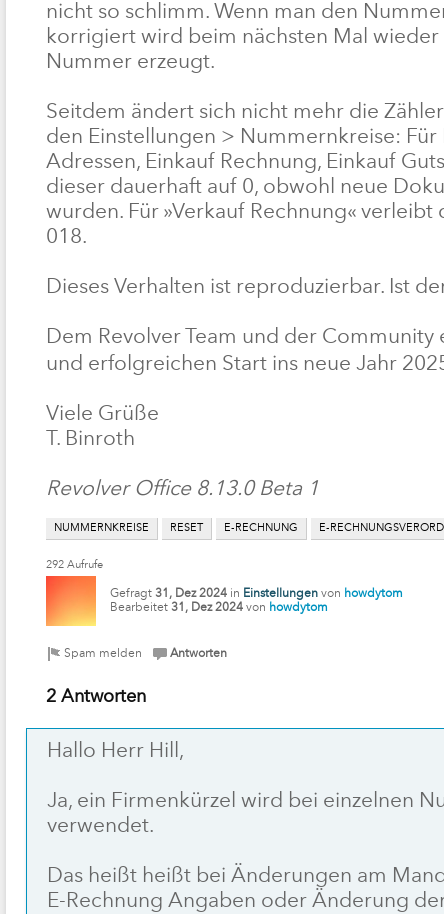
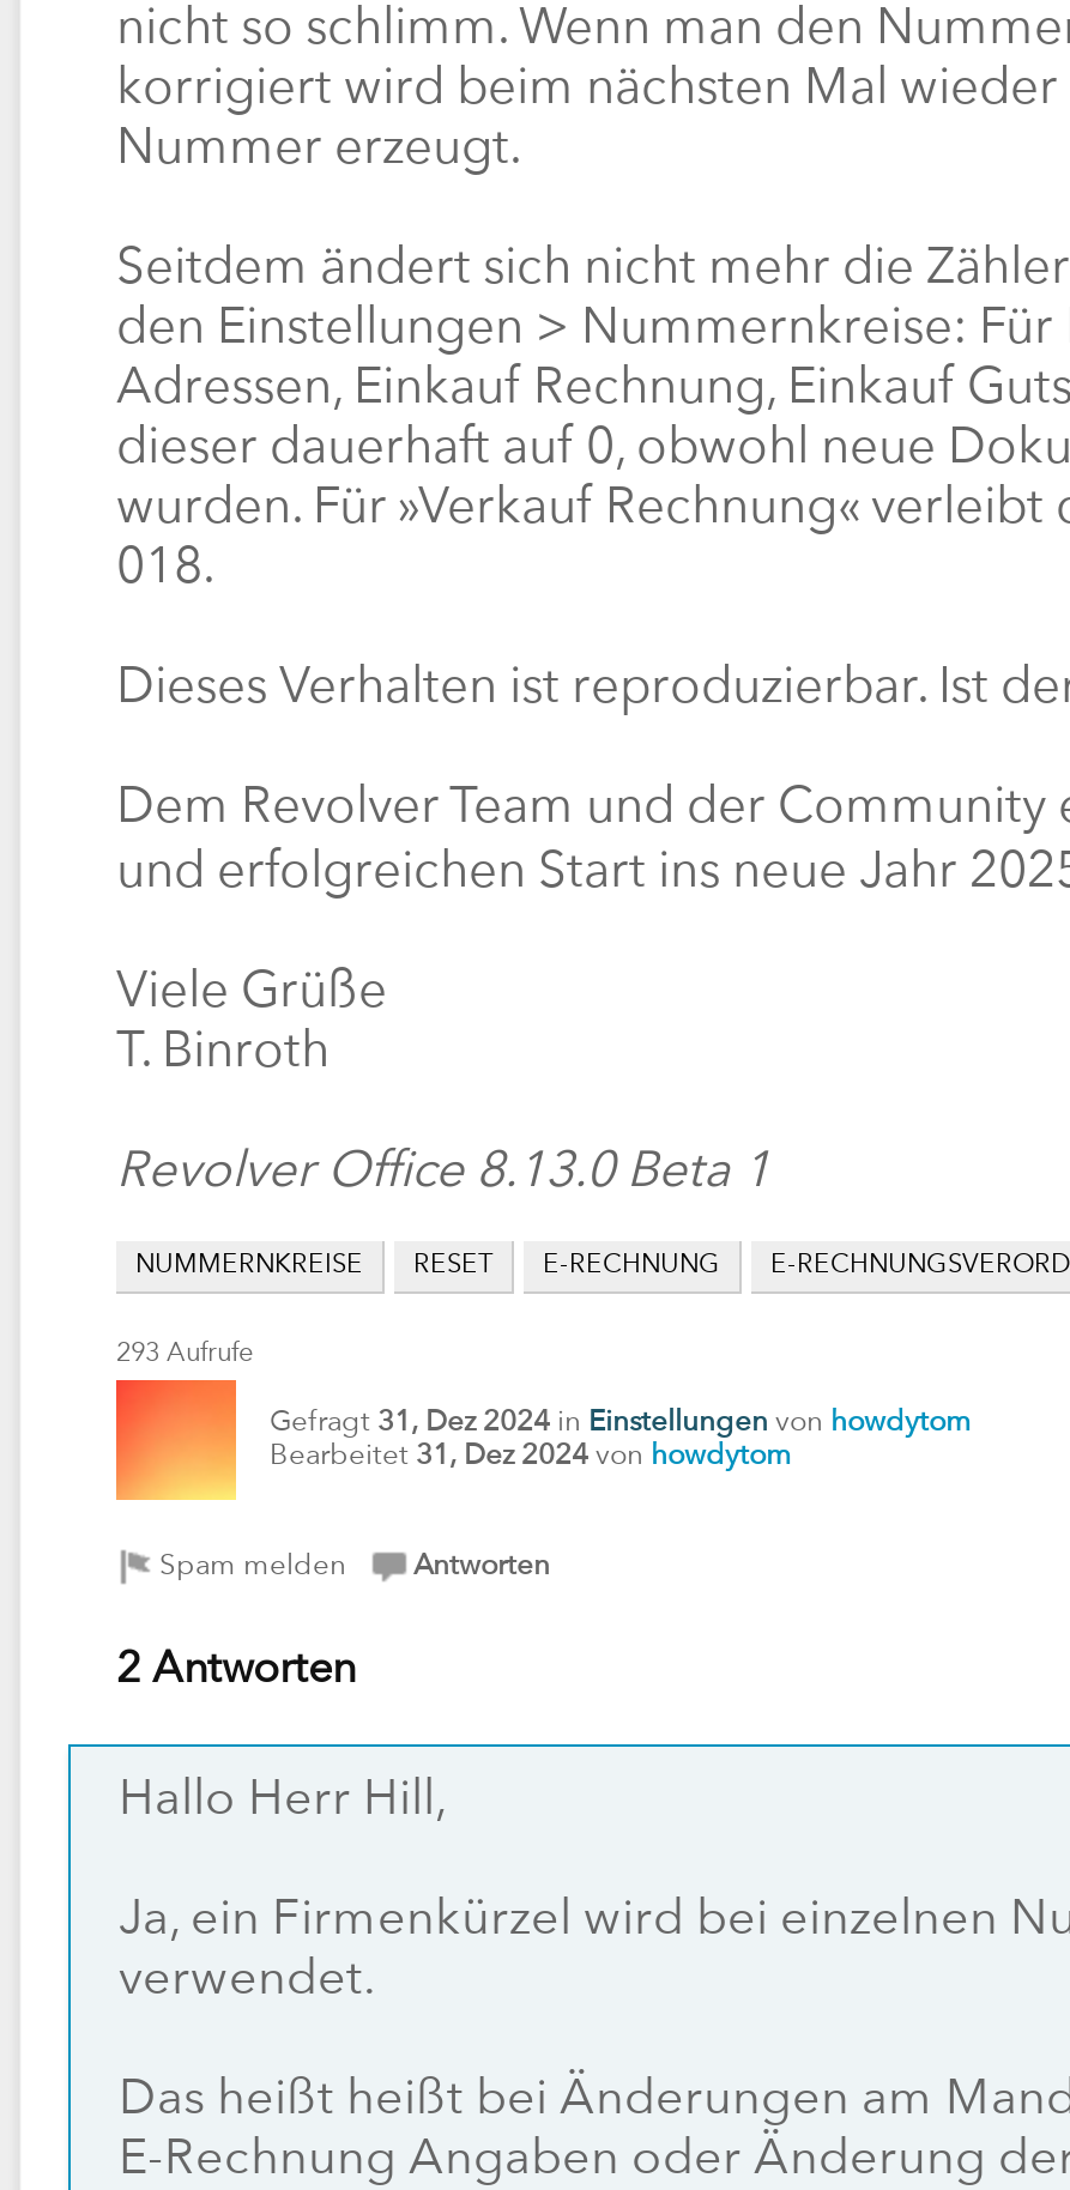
- 292 Aufrufe
+ 293 Aufrufe
